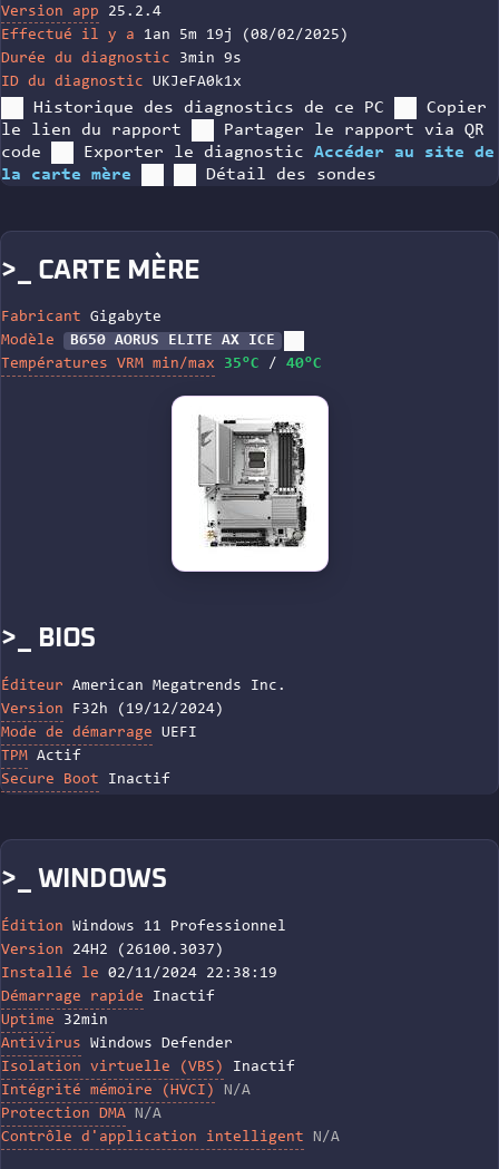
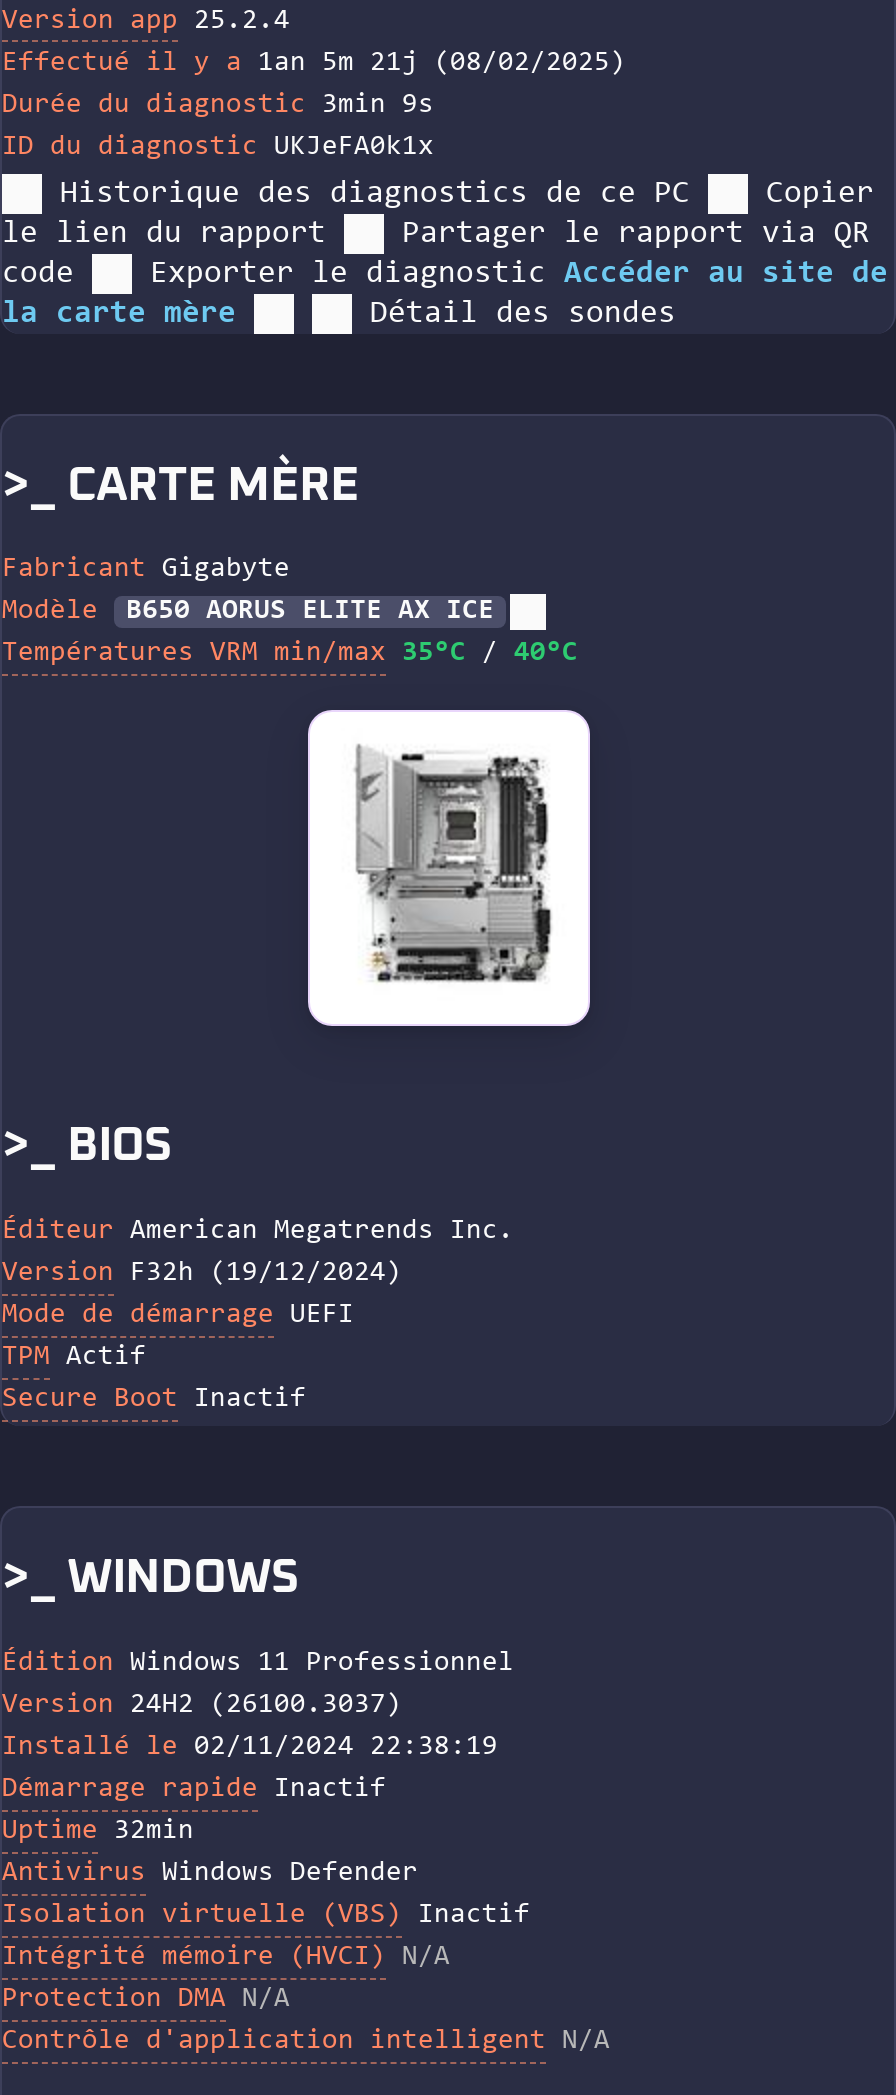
- Effectué il y a 1an 5m 19j (08/02/2025)
+ Effectué il y a 1an 5m 21j (08/02/2025)
